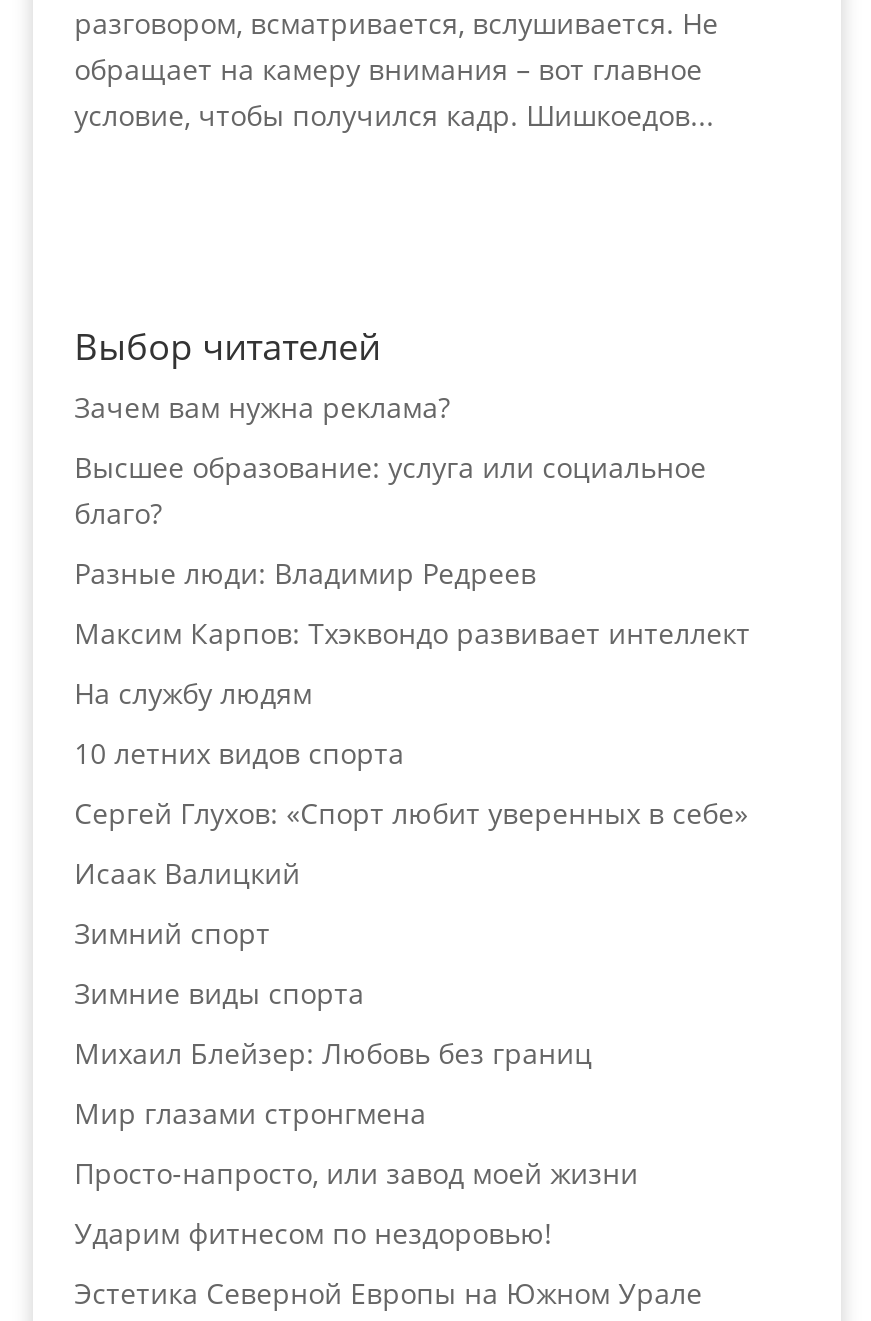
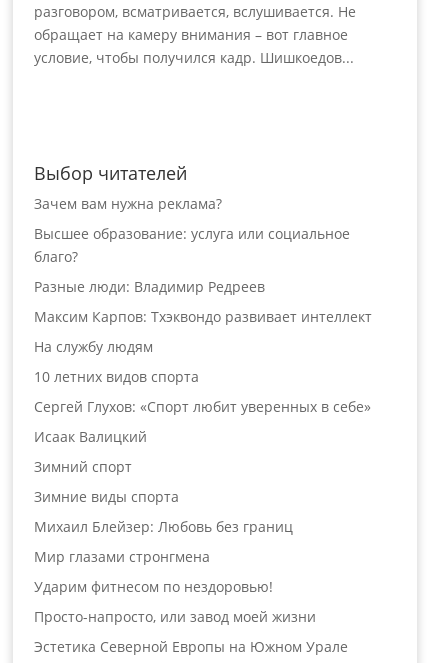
moved down: Просто-напросто, или завод моей жизни

moved up: Ударим фитнесом по нездоровью!
